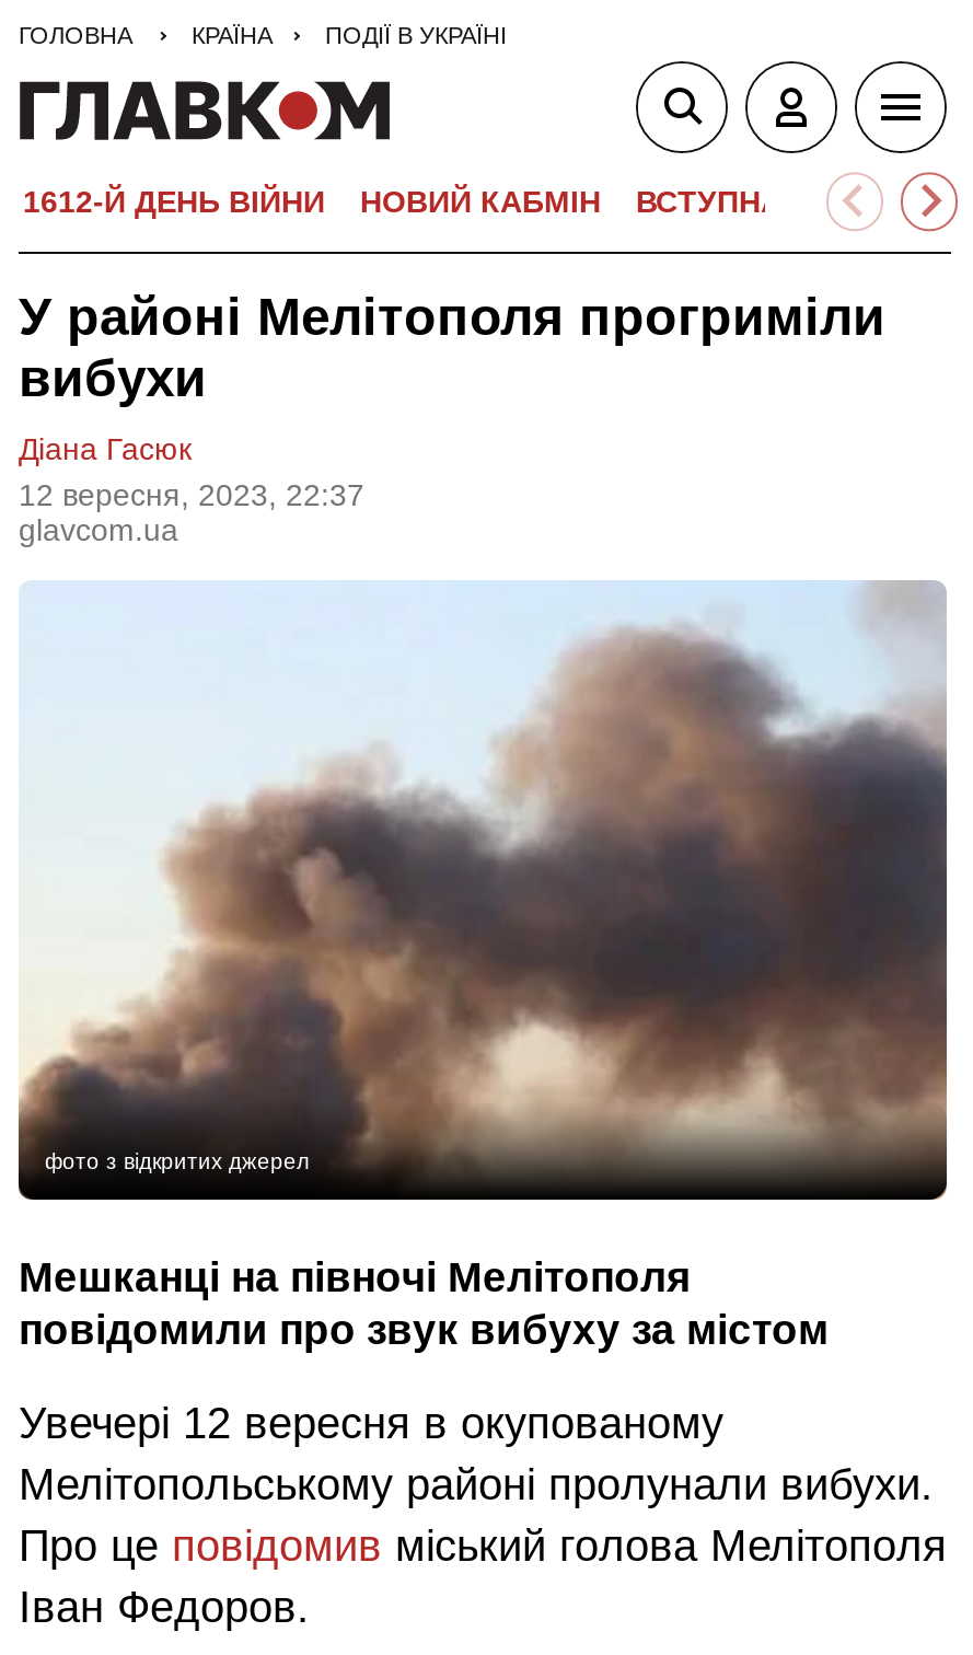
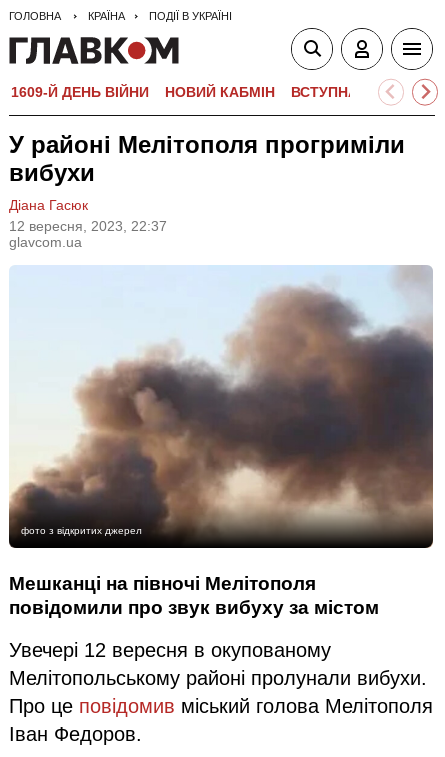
- 1612-Й ДЕНЬ ВІЙНИ
+ 1609-Й ДЕНЬ ВІЙНИ
